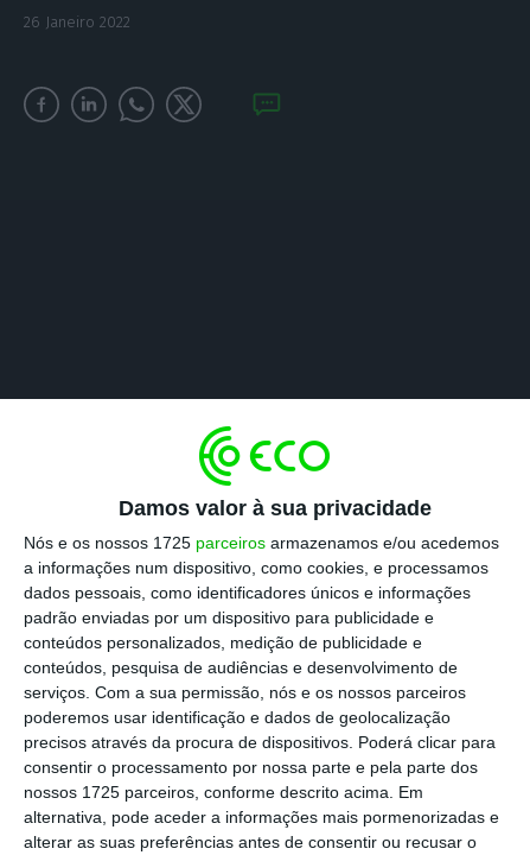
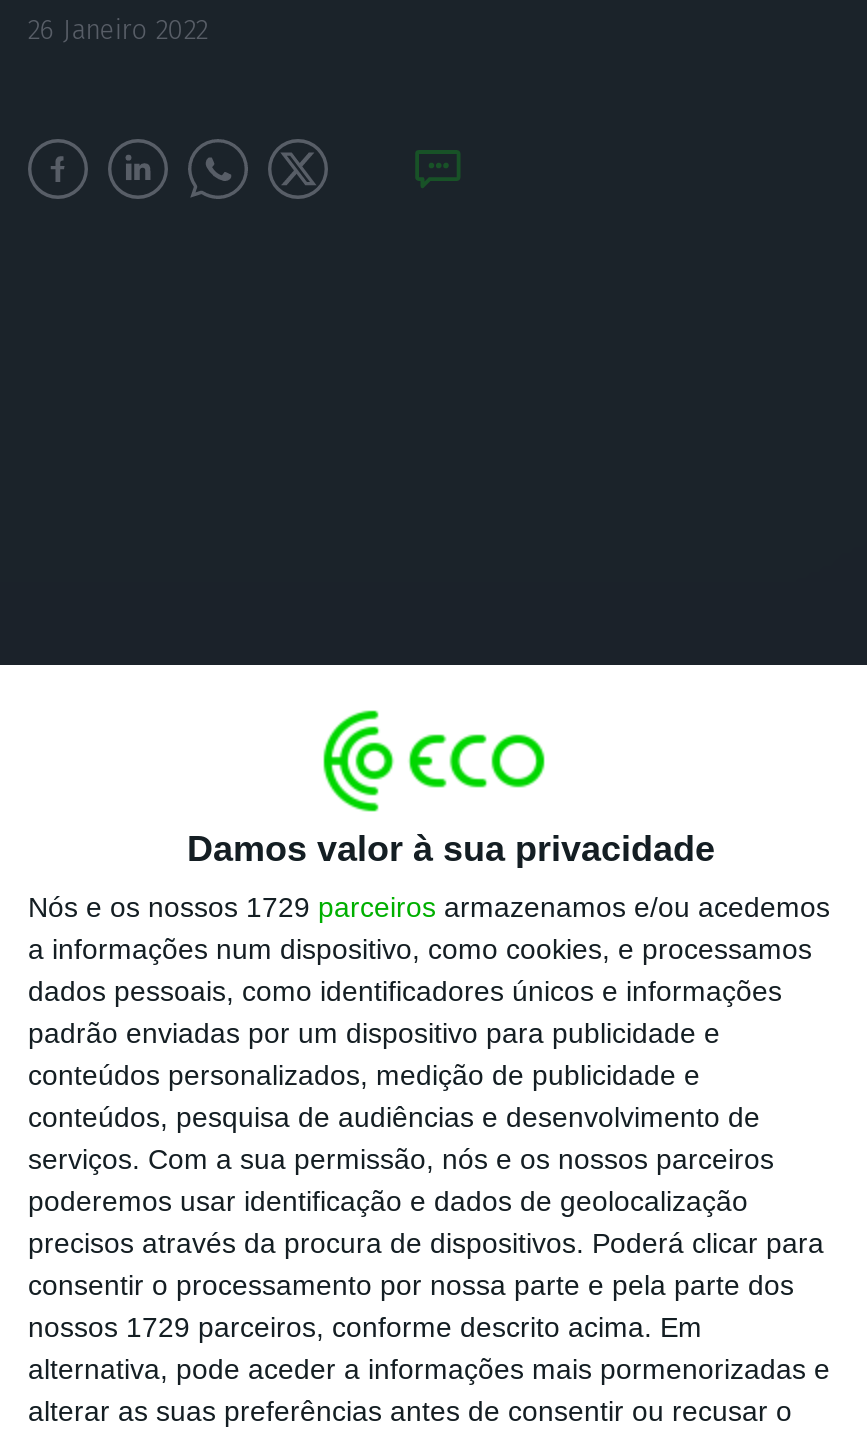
- Nós e os nossos 1725 parceiros armazenamos e/ou acedemos
+ Nós e os nossos 1729 parceiros armazenamos e/ou acedemos

- nossos 1725 parceiros, conforme descrito acima. Em
+ nossos 1729 parceiros, conforme descrito acima. Em
